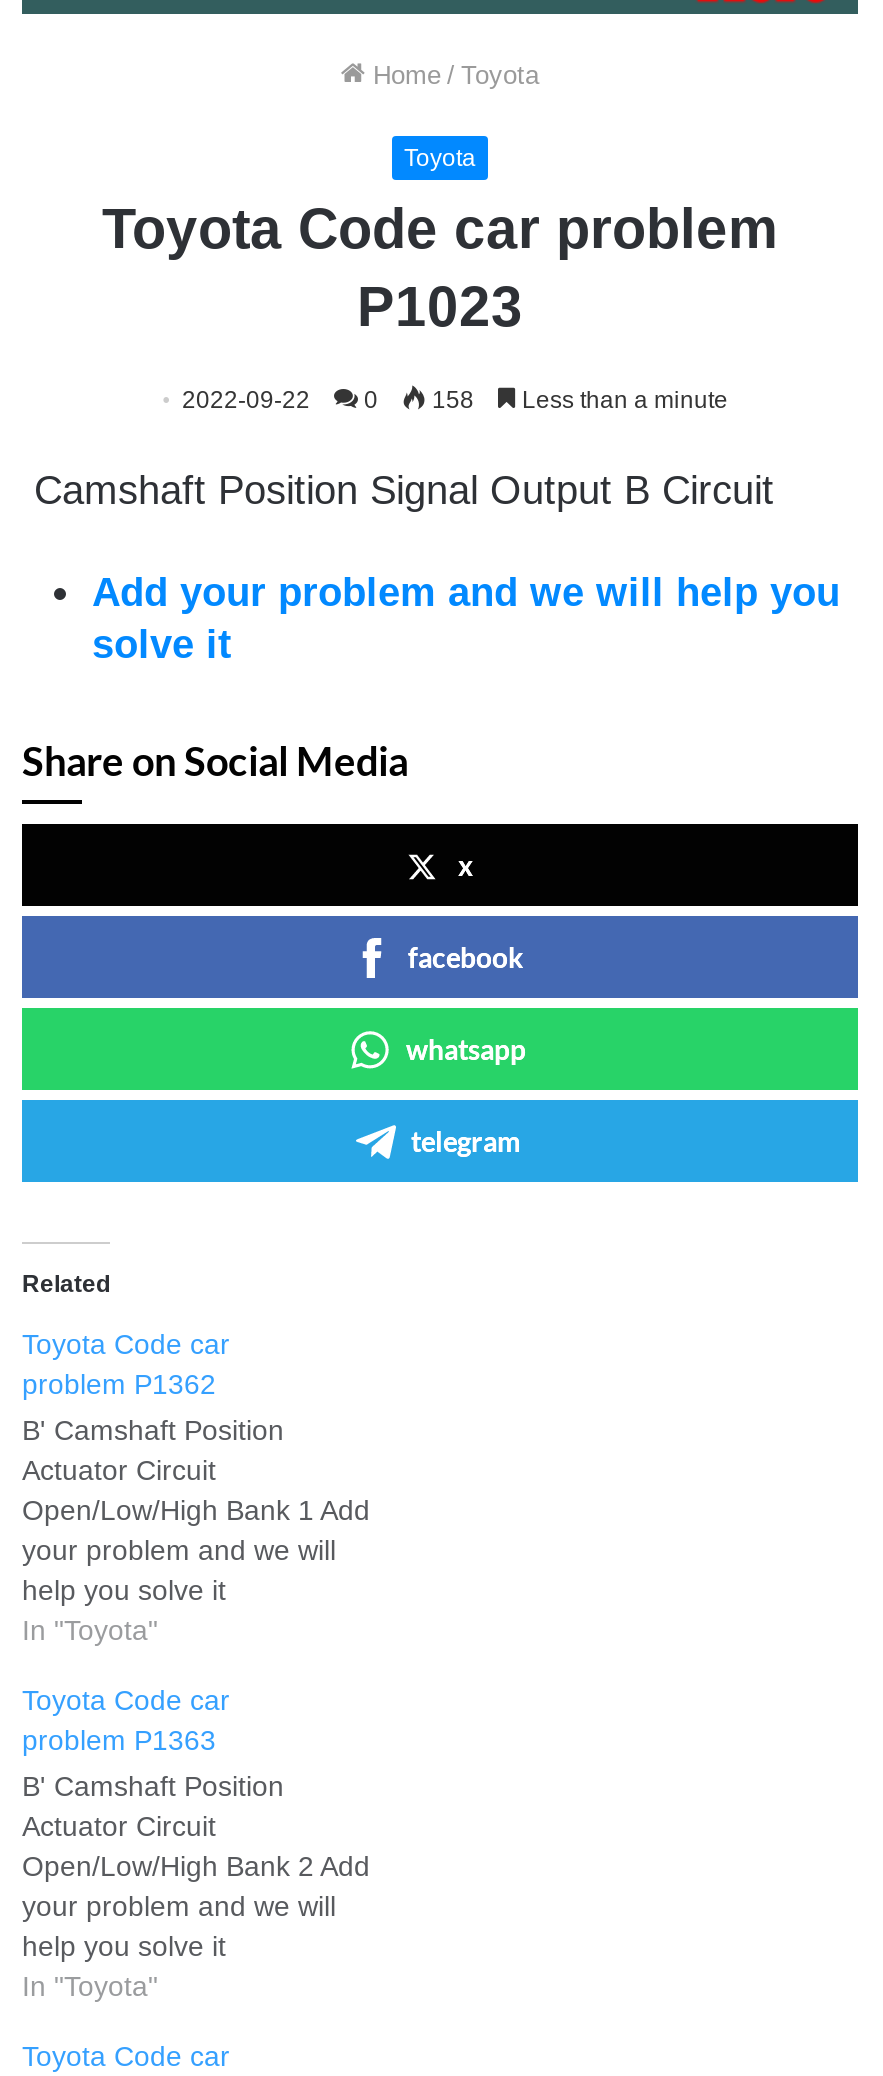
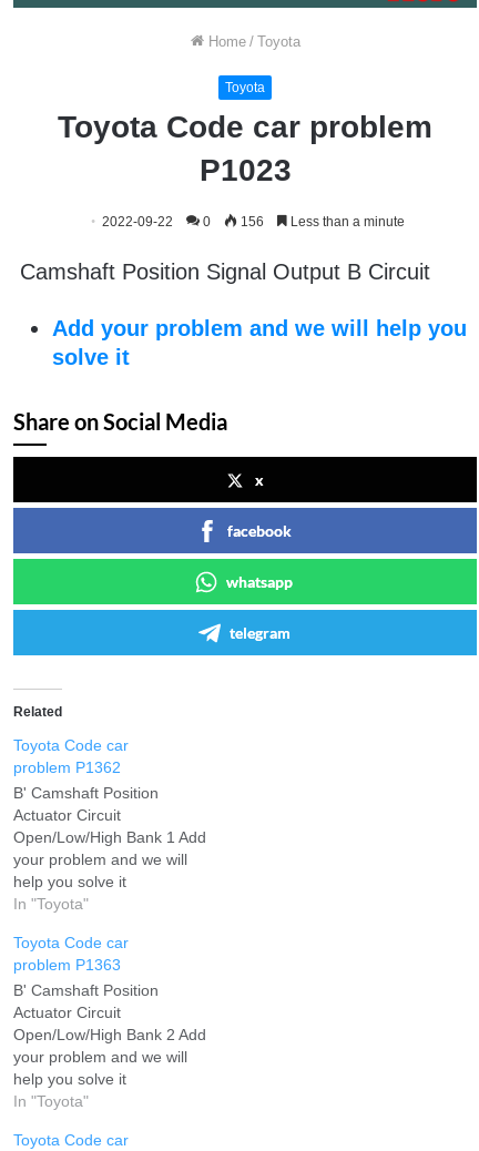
- 2022-09-22 0 158 Less than a minute
+ 2022-09-22 0 156 Less than a minute
